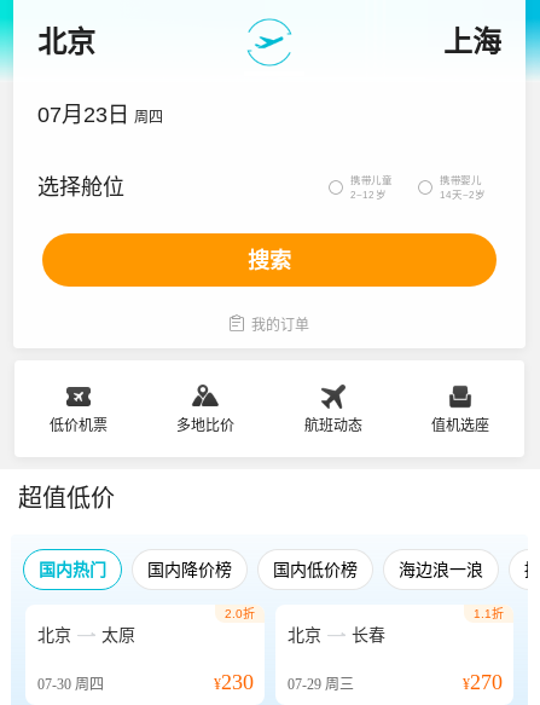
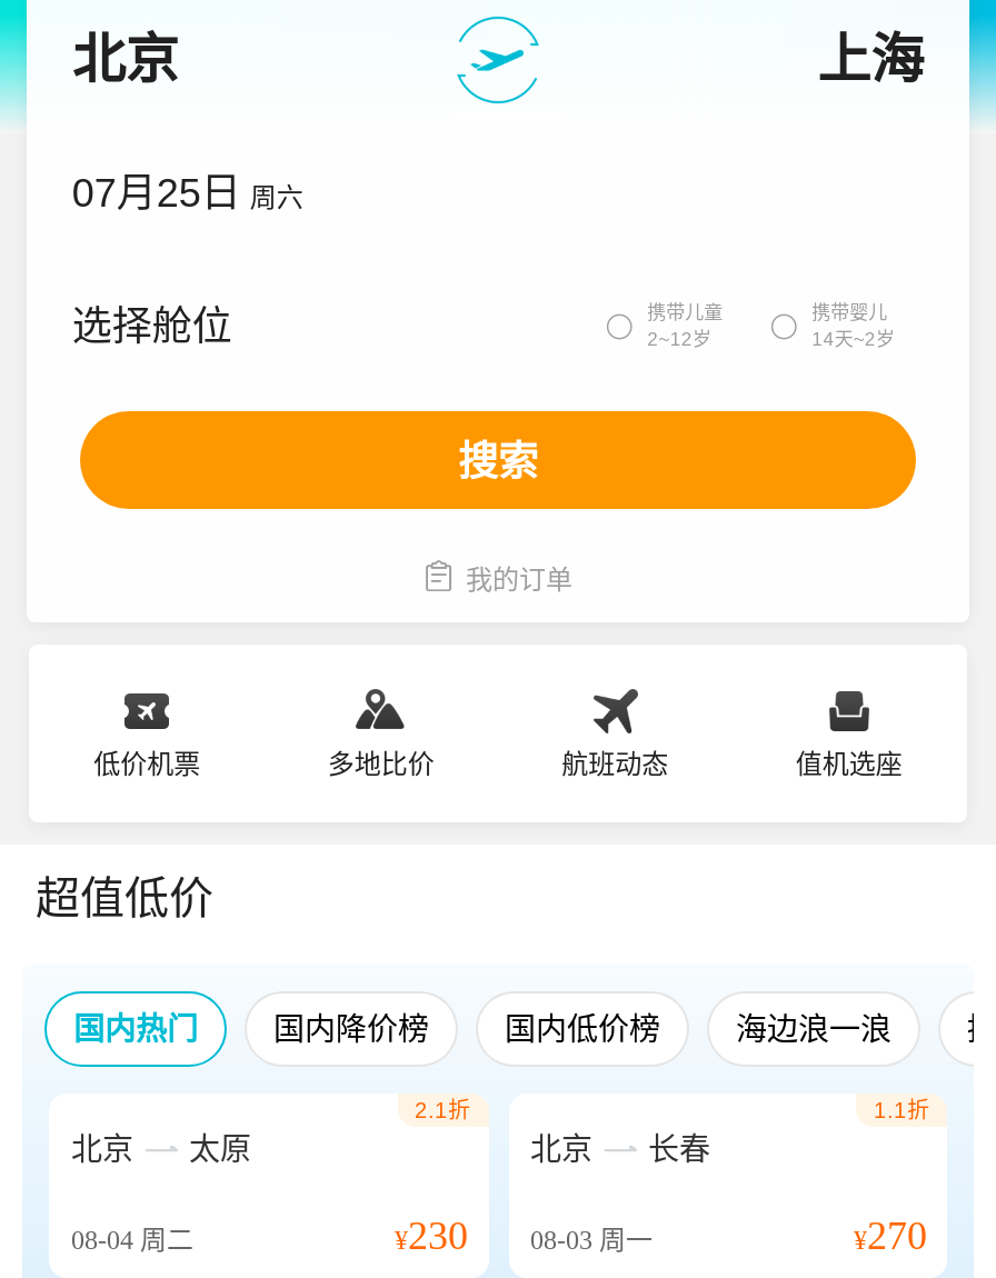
- 07月23日 周四
+ 07月25日 周六

- 2.0折
+ 2.1折

- 07-30周四
+ 08-04周二

- ¥230 07-29周三
+ ¥230 08-03周一
